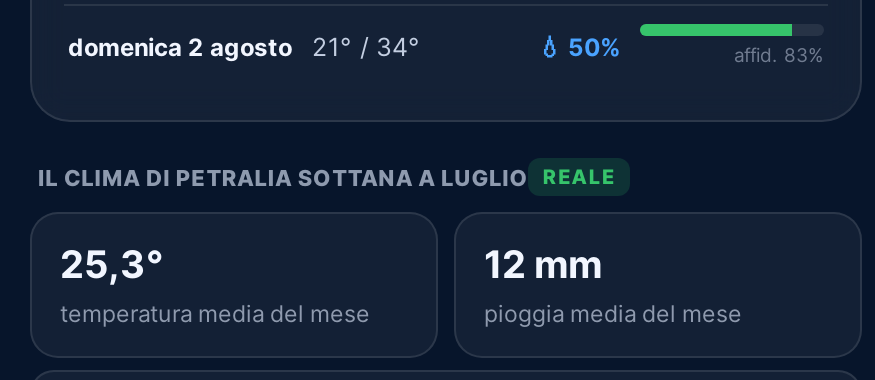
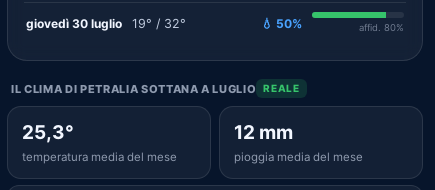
- domenica 2 agosto
- 21° / 34°
+ giovedì 30 luglio
+ 19° / 32°

- affid. 83%
+ affid. 80%
